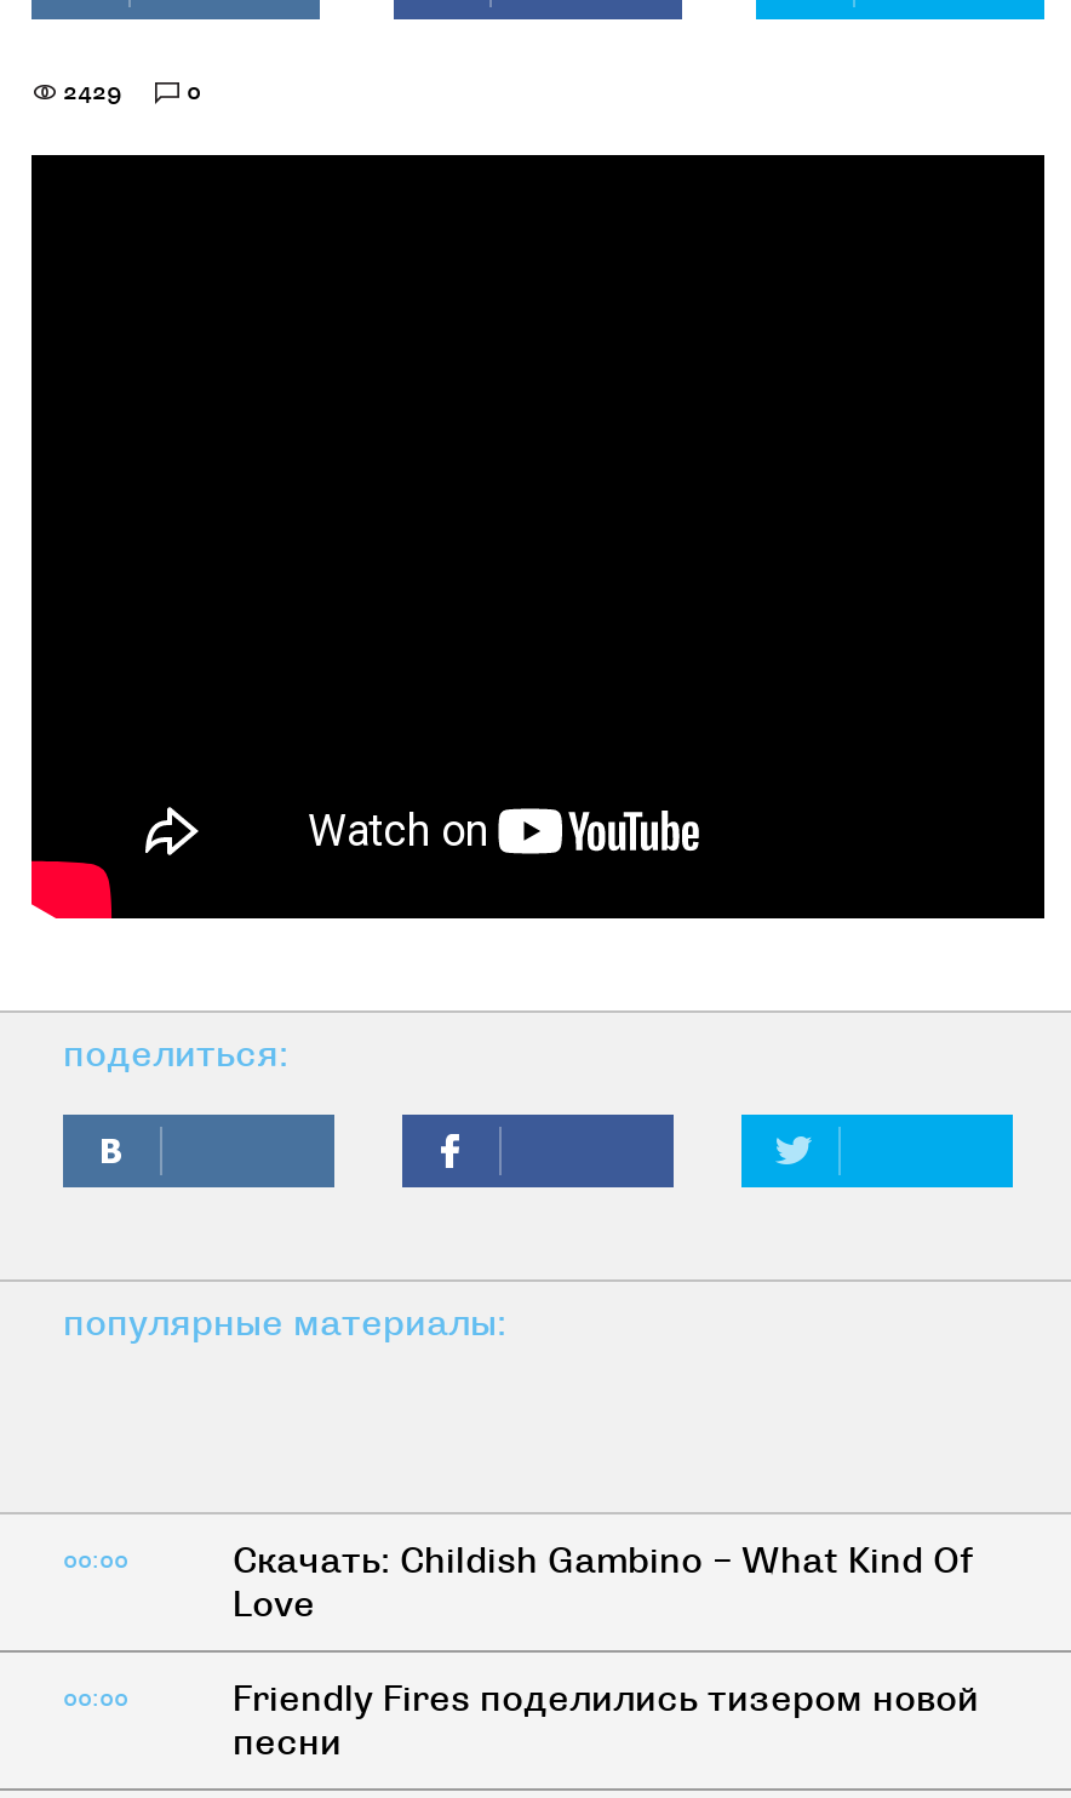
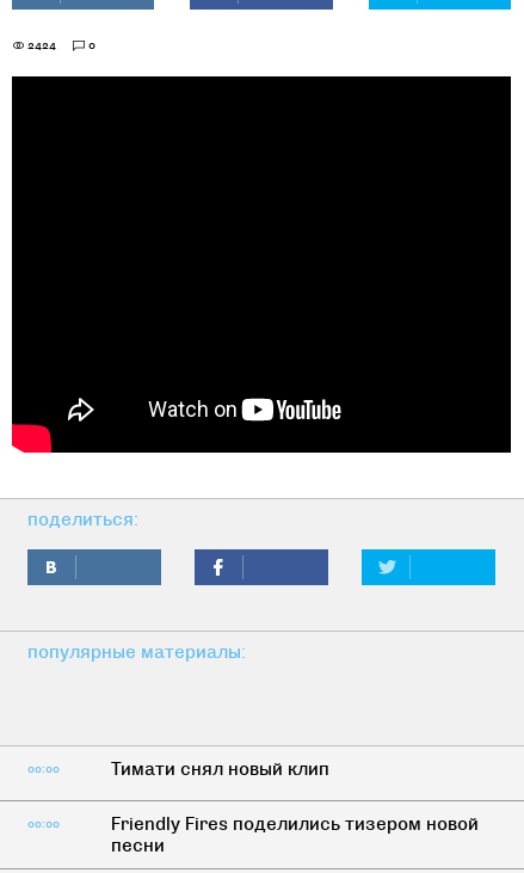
- 2429
+ 2424

- Скачать: Childish Gambino – What Kind Of
- Love
+ Тимати снял новый клип
